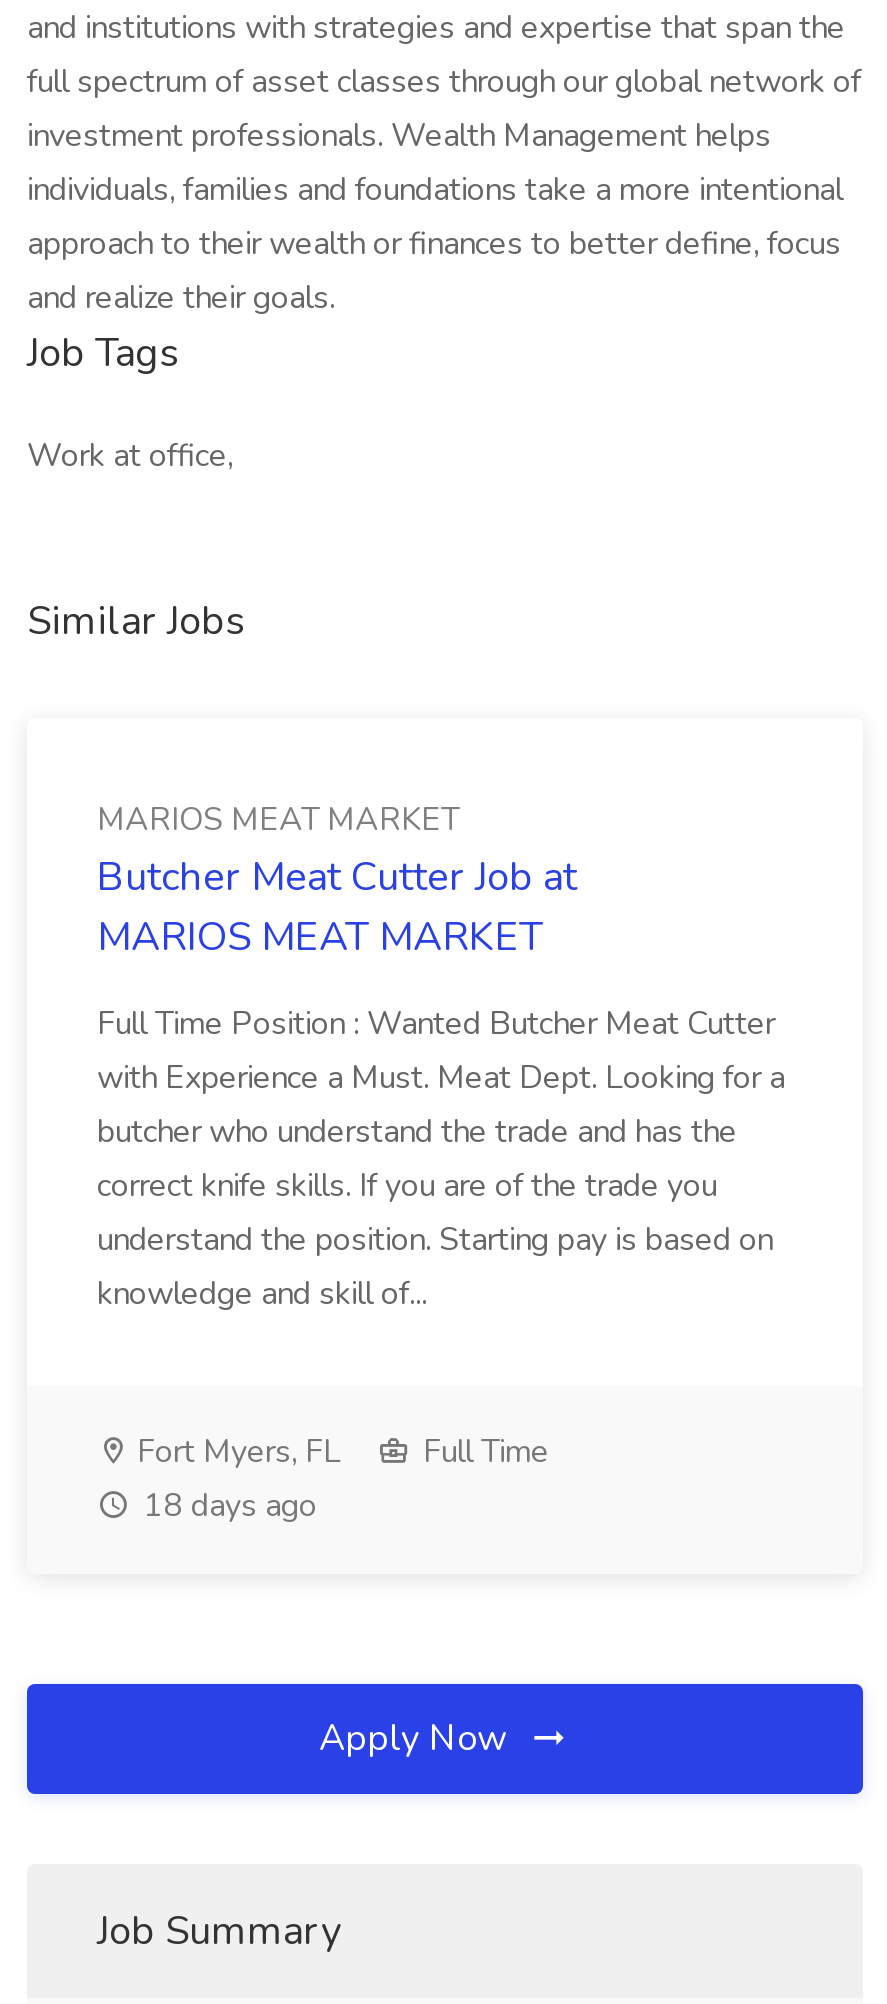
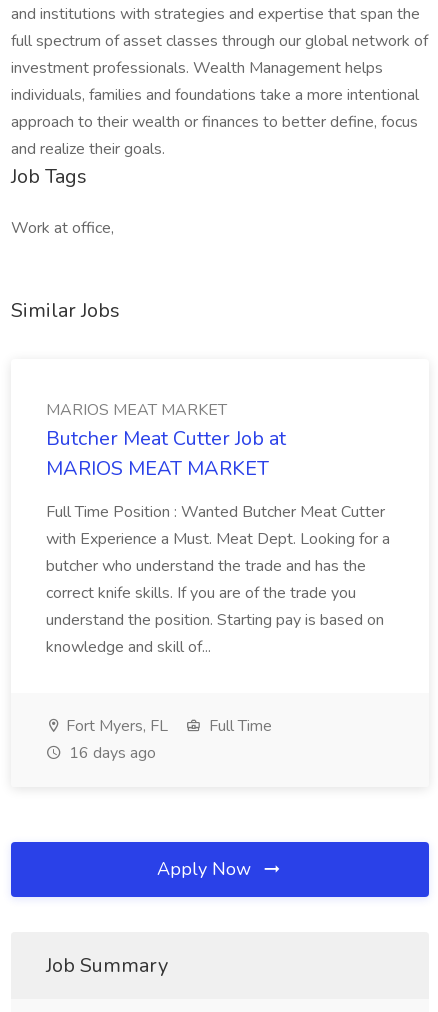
- 18 days ago
+ 16 days ago
